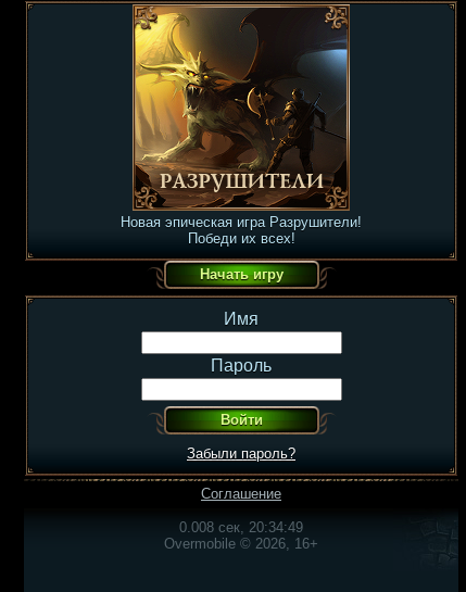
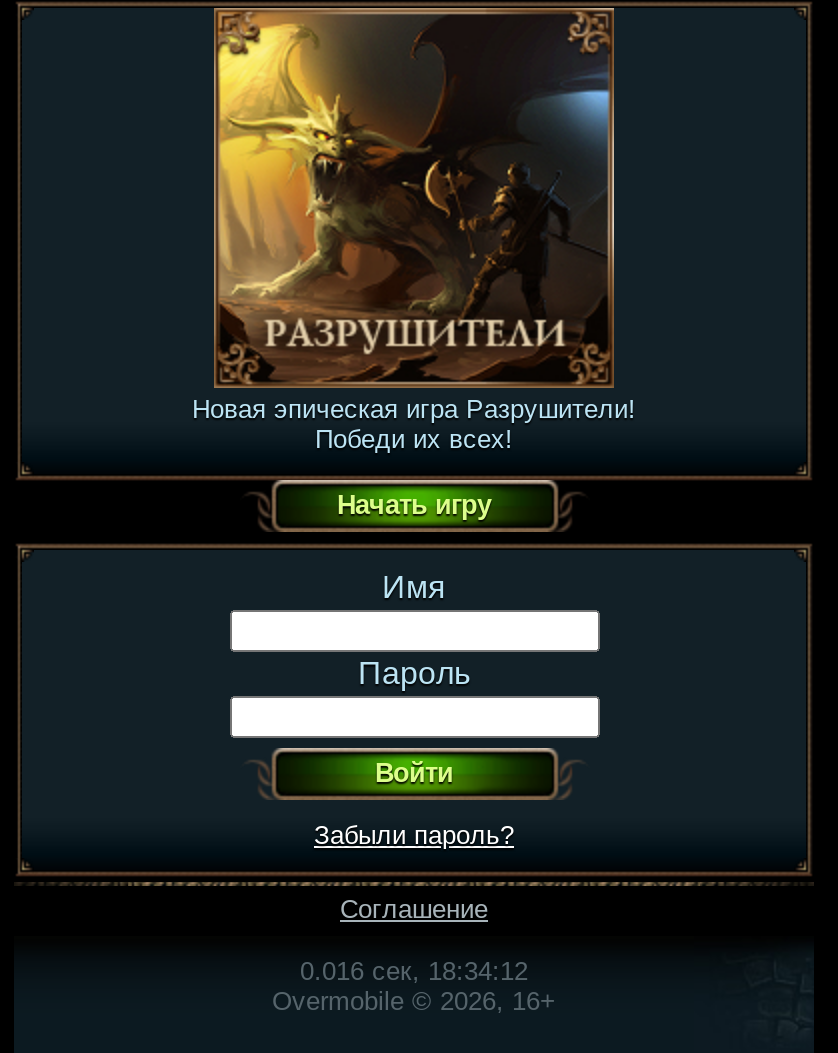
- 0.008 сек, 20:34:49
+ 0.016 сек, 18:34:12
